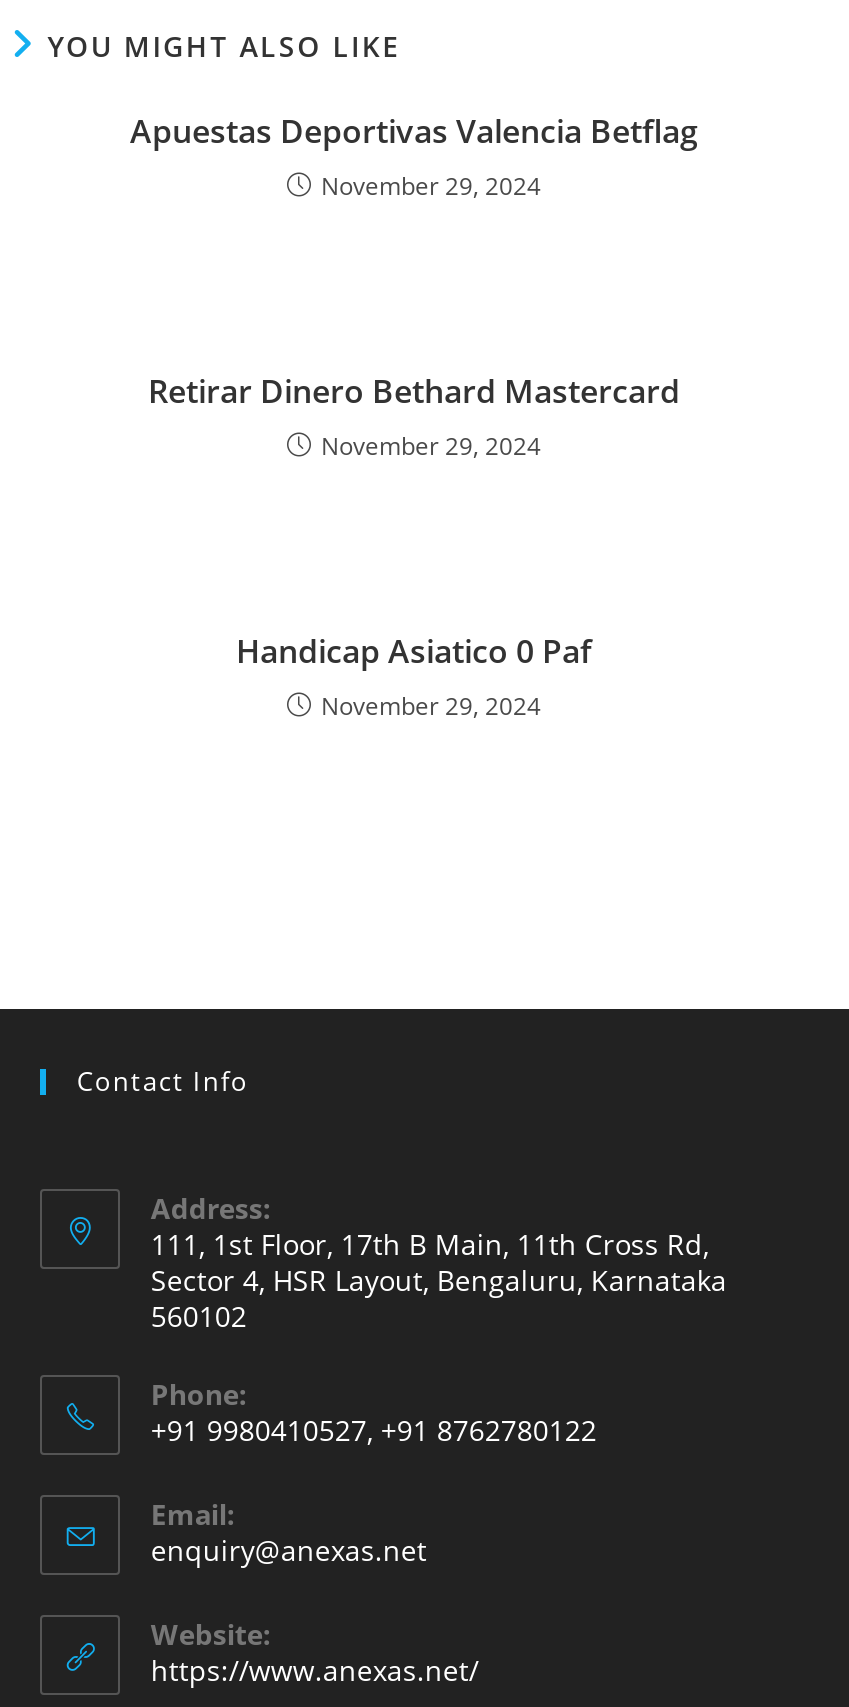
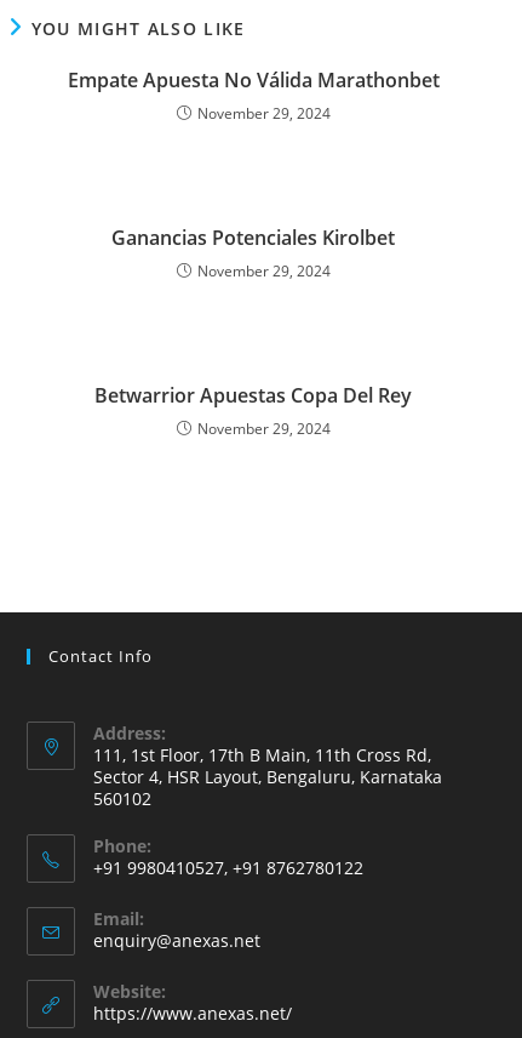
- Apuestas Deportivas Valencia Betflag
+ Empate Apuesta No Válida Marathonbet

- Retirar Dinero Bethard Mastercard
+ Ganancias Potenciales Kirolbet

- Handicap Asiatico 0 Paf
+ Betwarrior Apuestas Copa Del Rey
